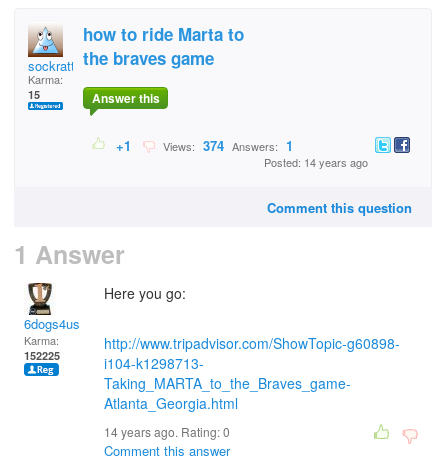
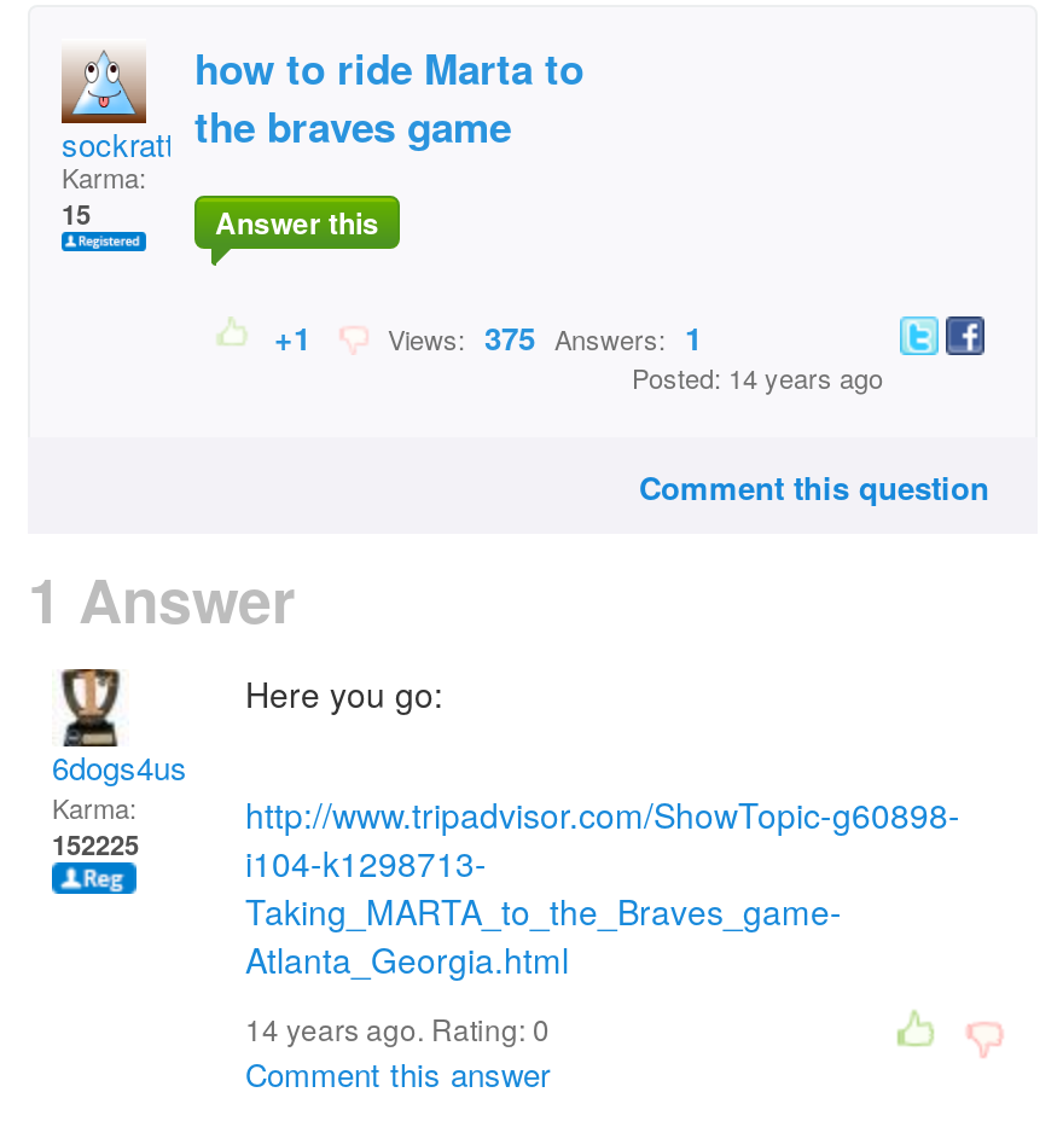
- Views: 374 Answers: 1
+ Views: 375 Answers: 1
